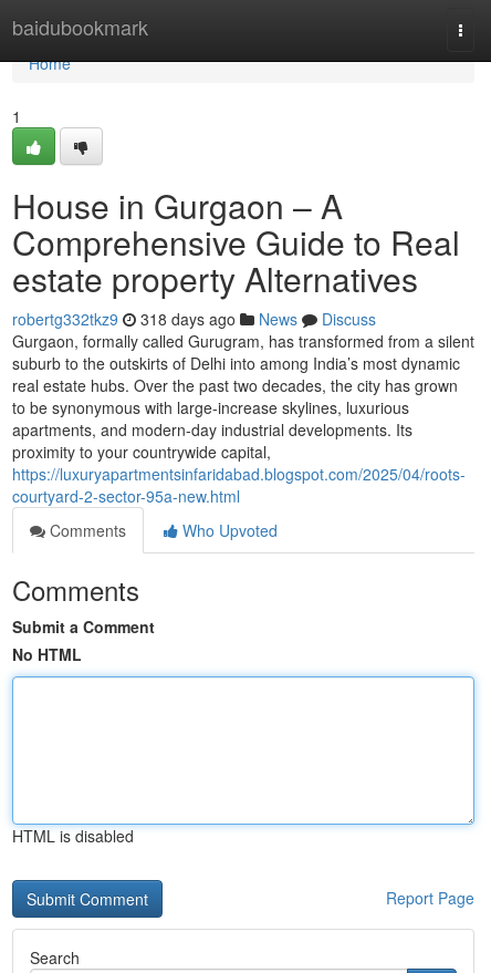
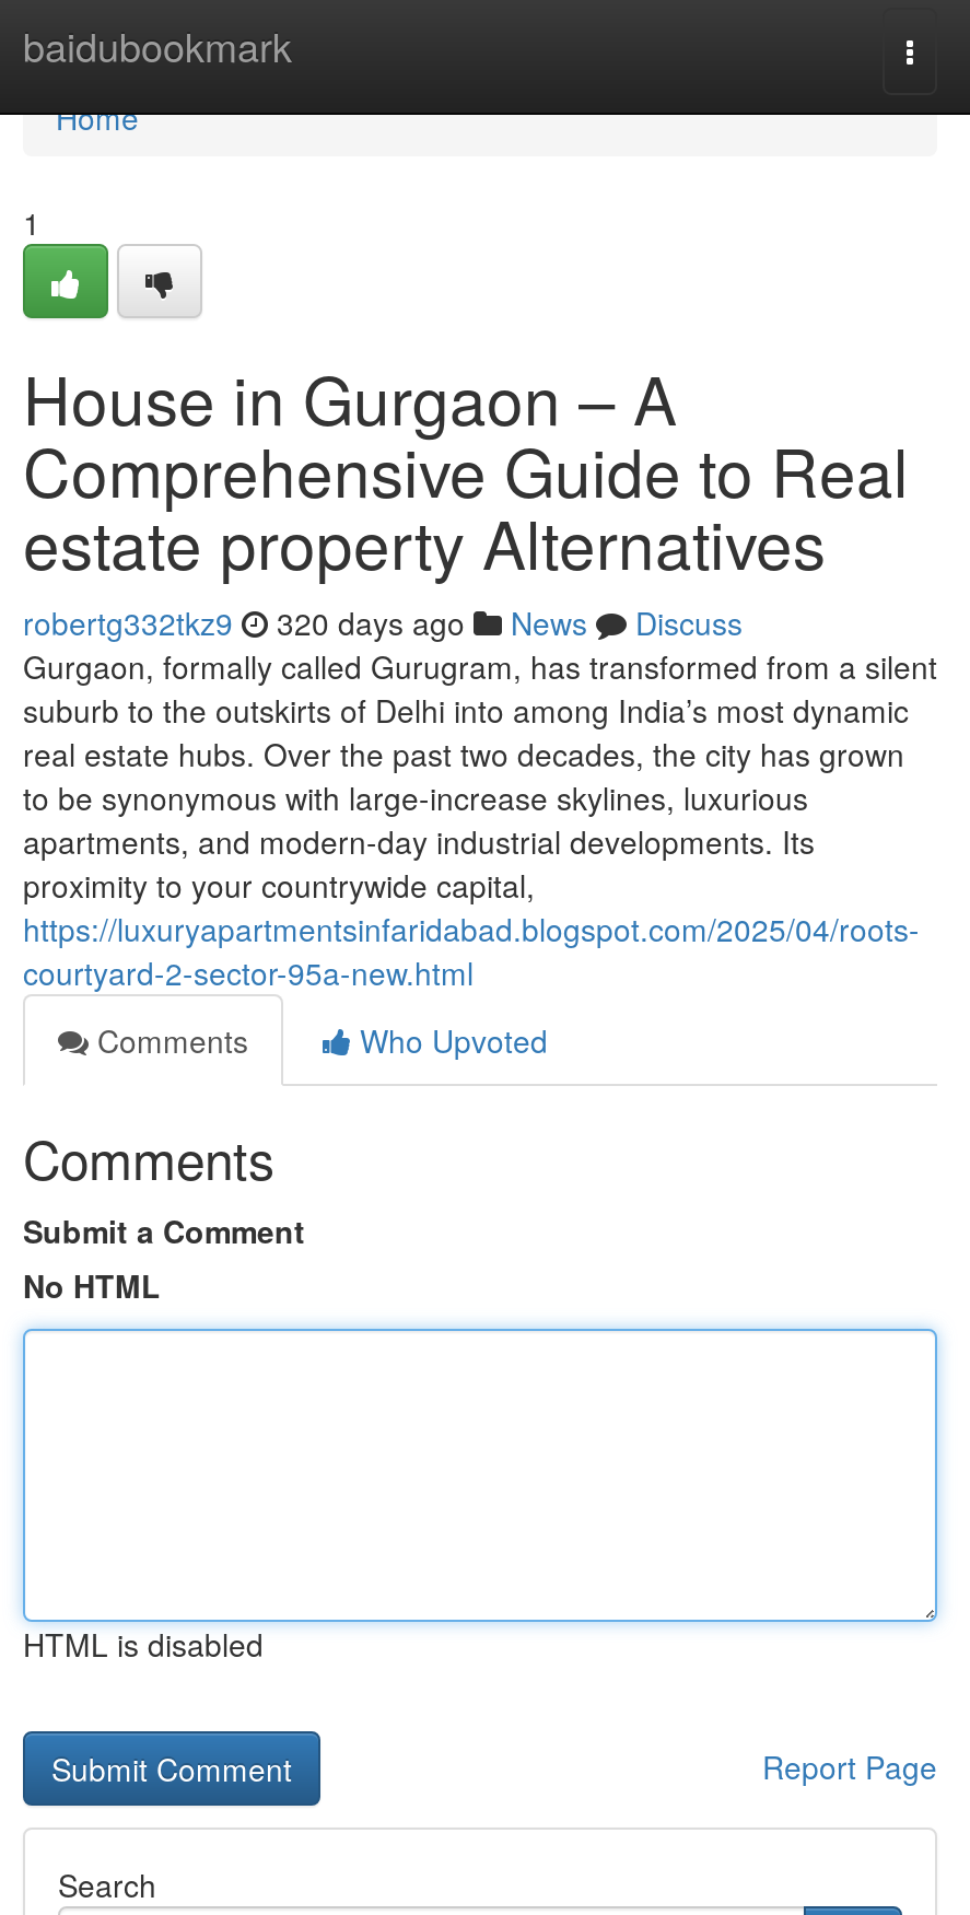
- robertg332tkz9 318 days ago News Discuss
+ robertg332tkz9 320 days ago News Discuss
